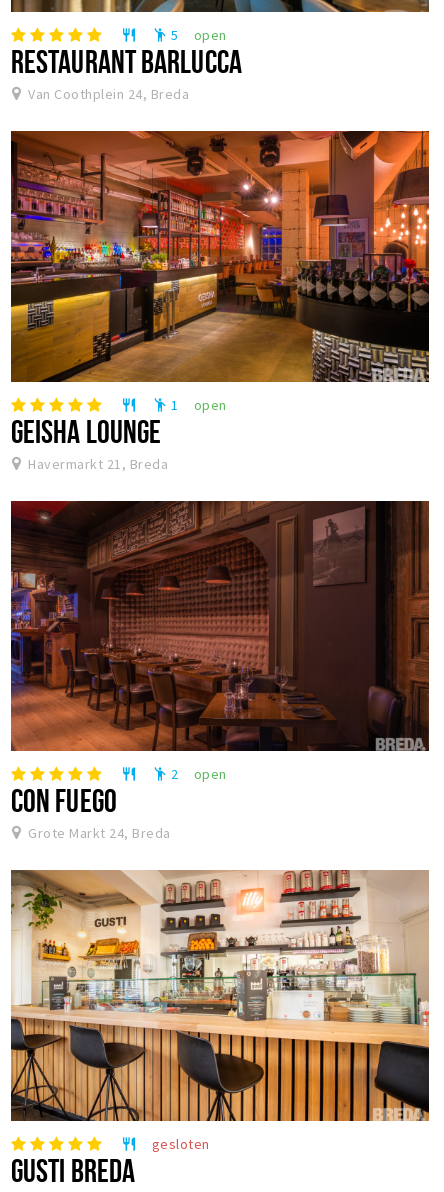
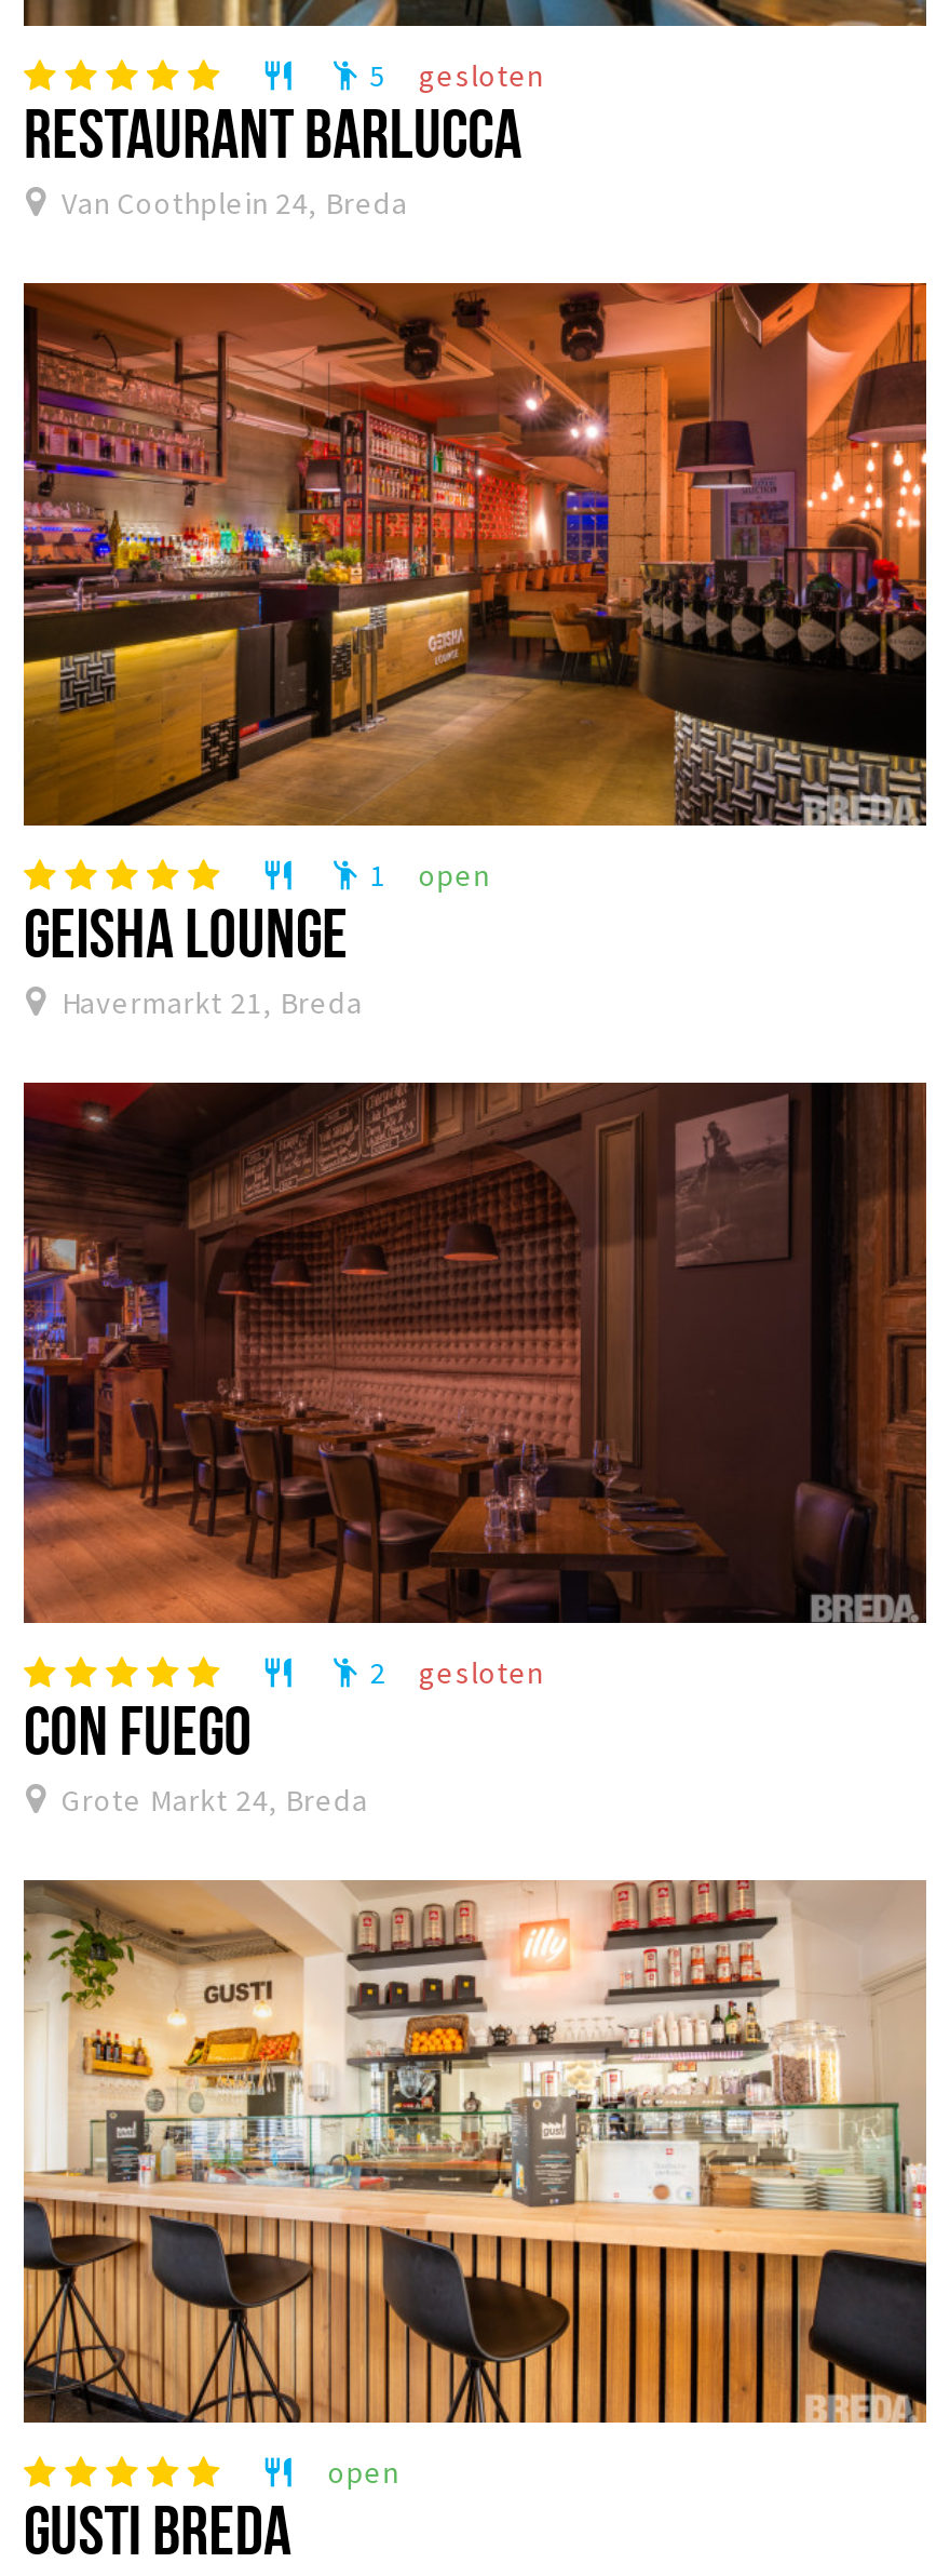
- open
+ gesloten

- open
+ gesloten

- gesloten
+ open
